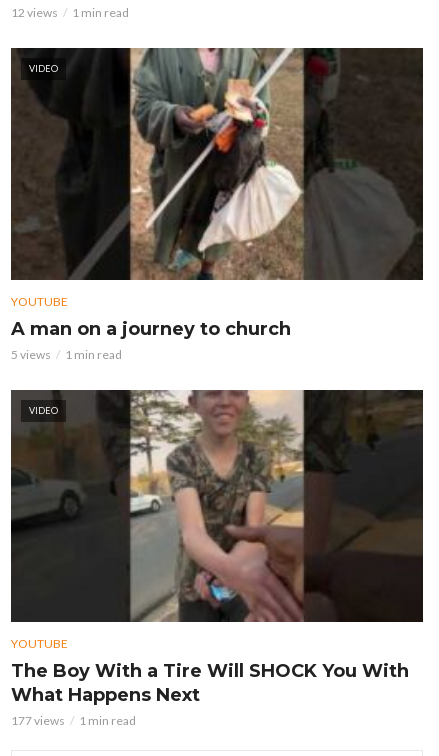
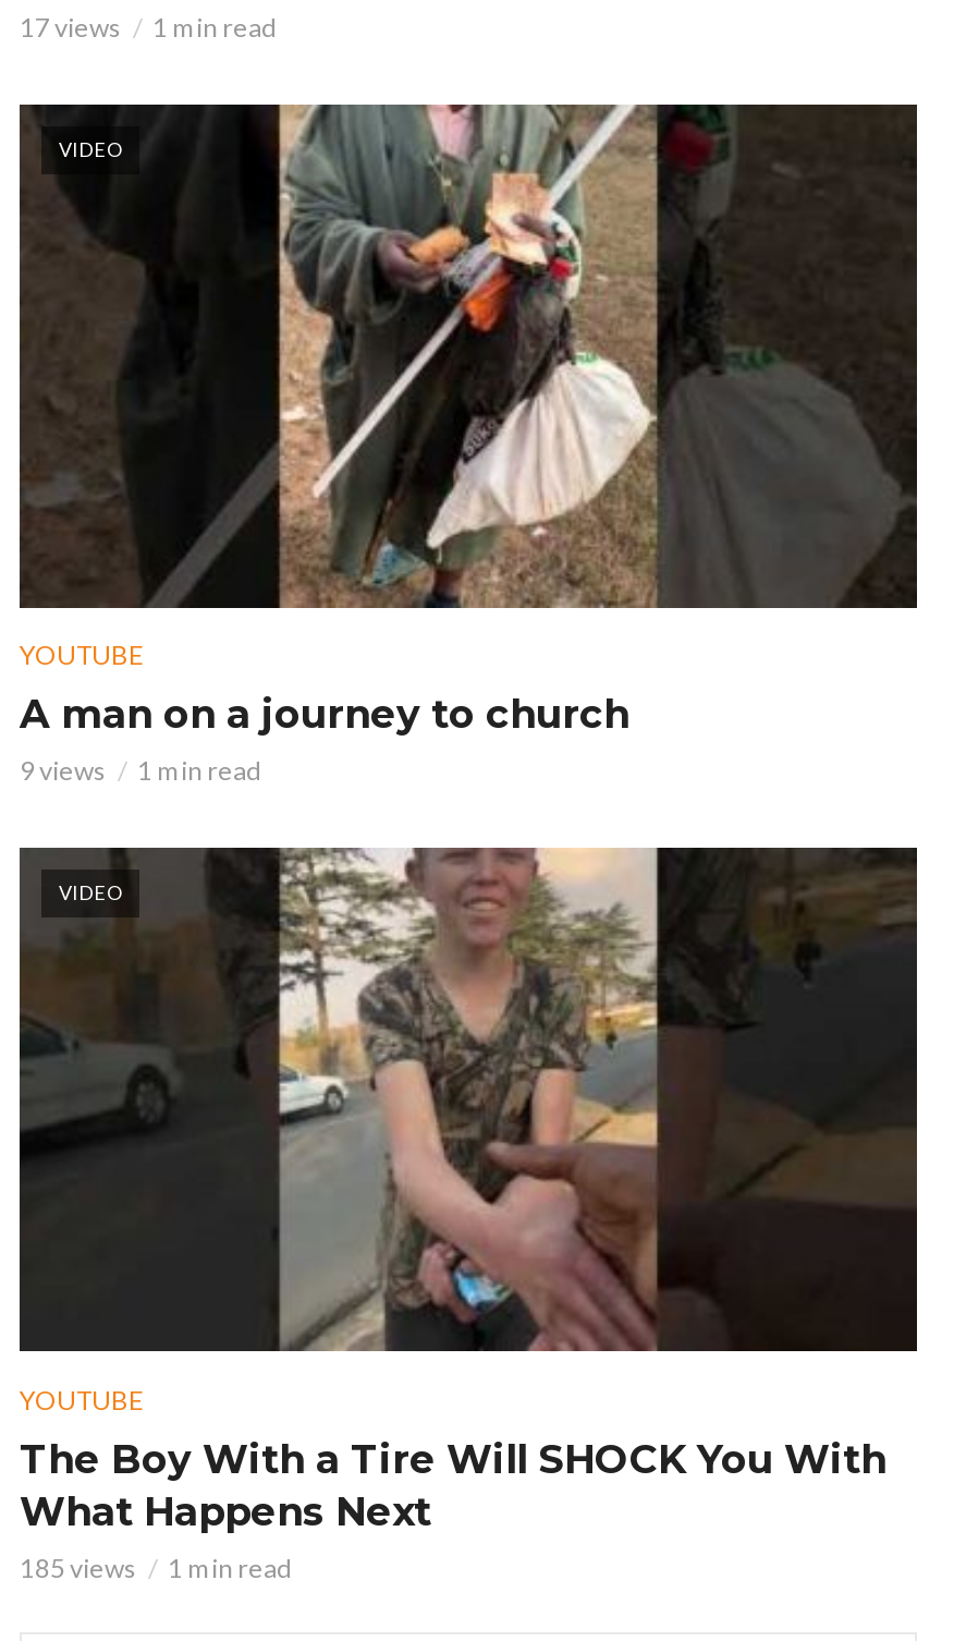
- 12 views 1 min read
+ 17 views 1 min read

- 5 views 1 min read
+ 9 views 1 min read

- 177 views 1 min read
+ 185 views 1 min read
